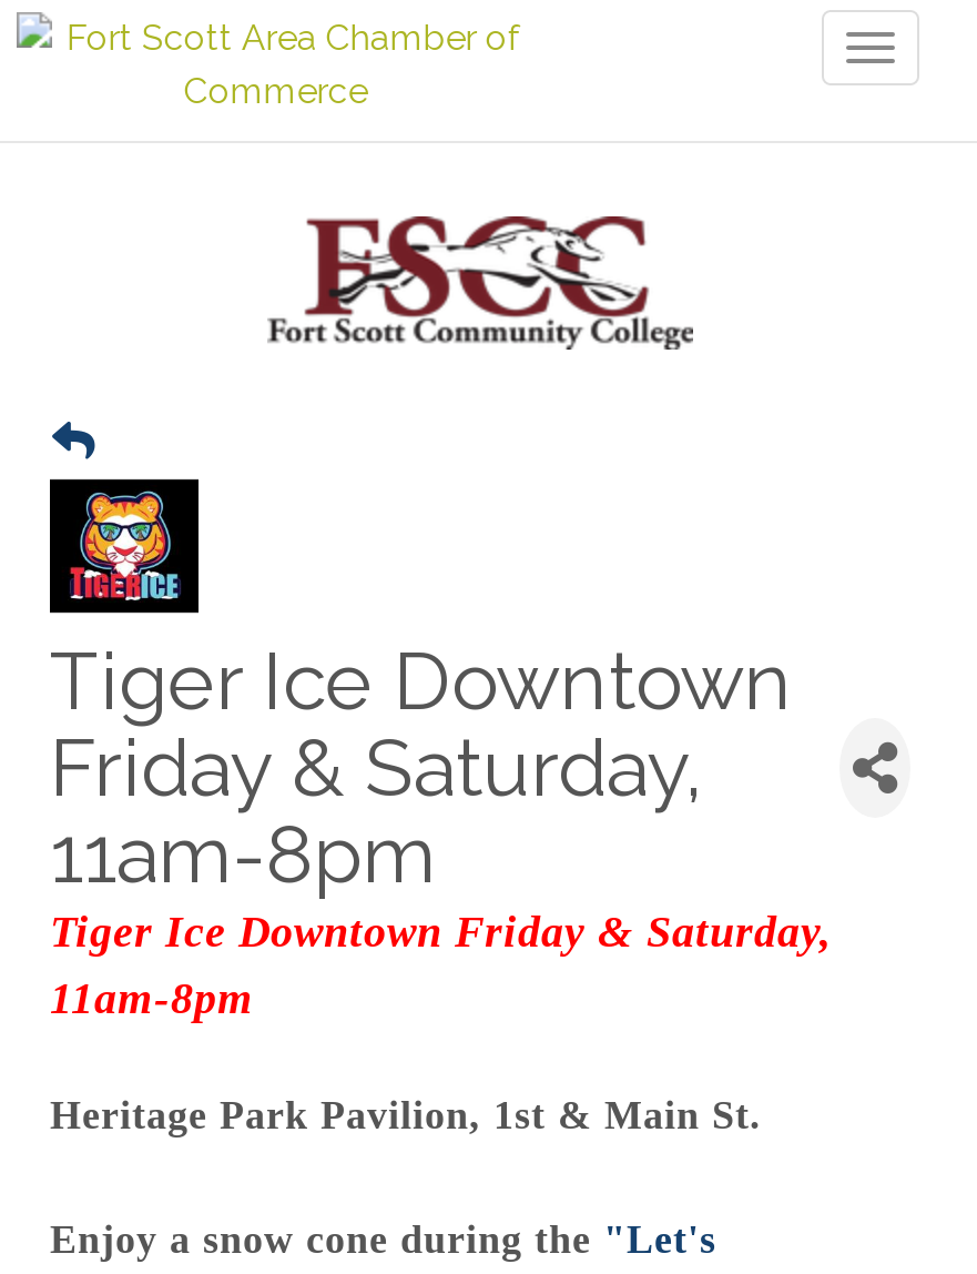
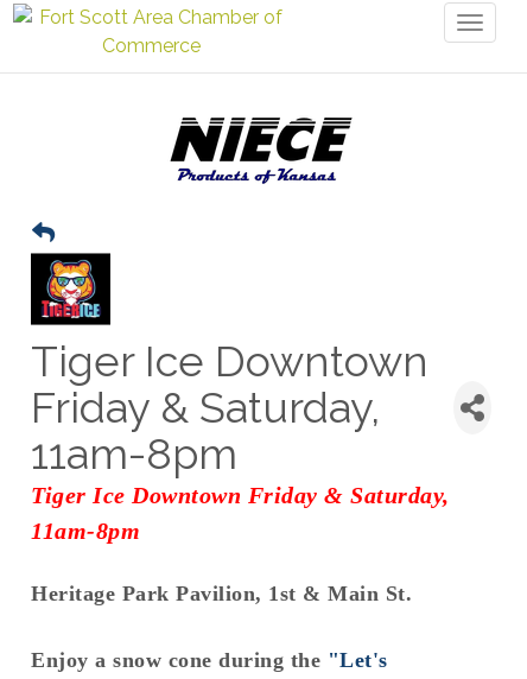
- [image]
+ [image]
